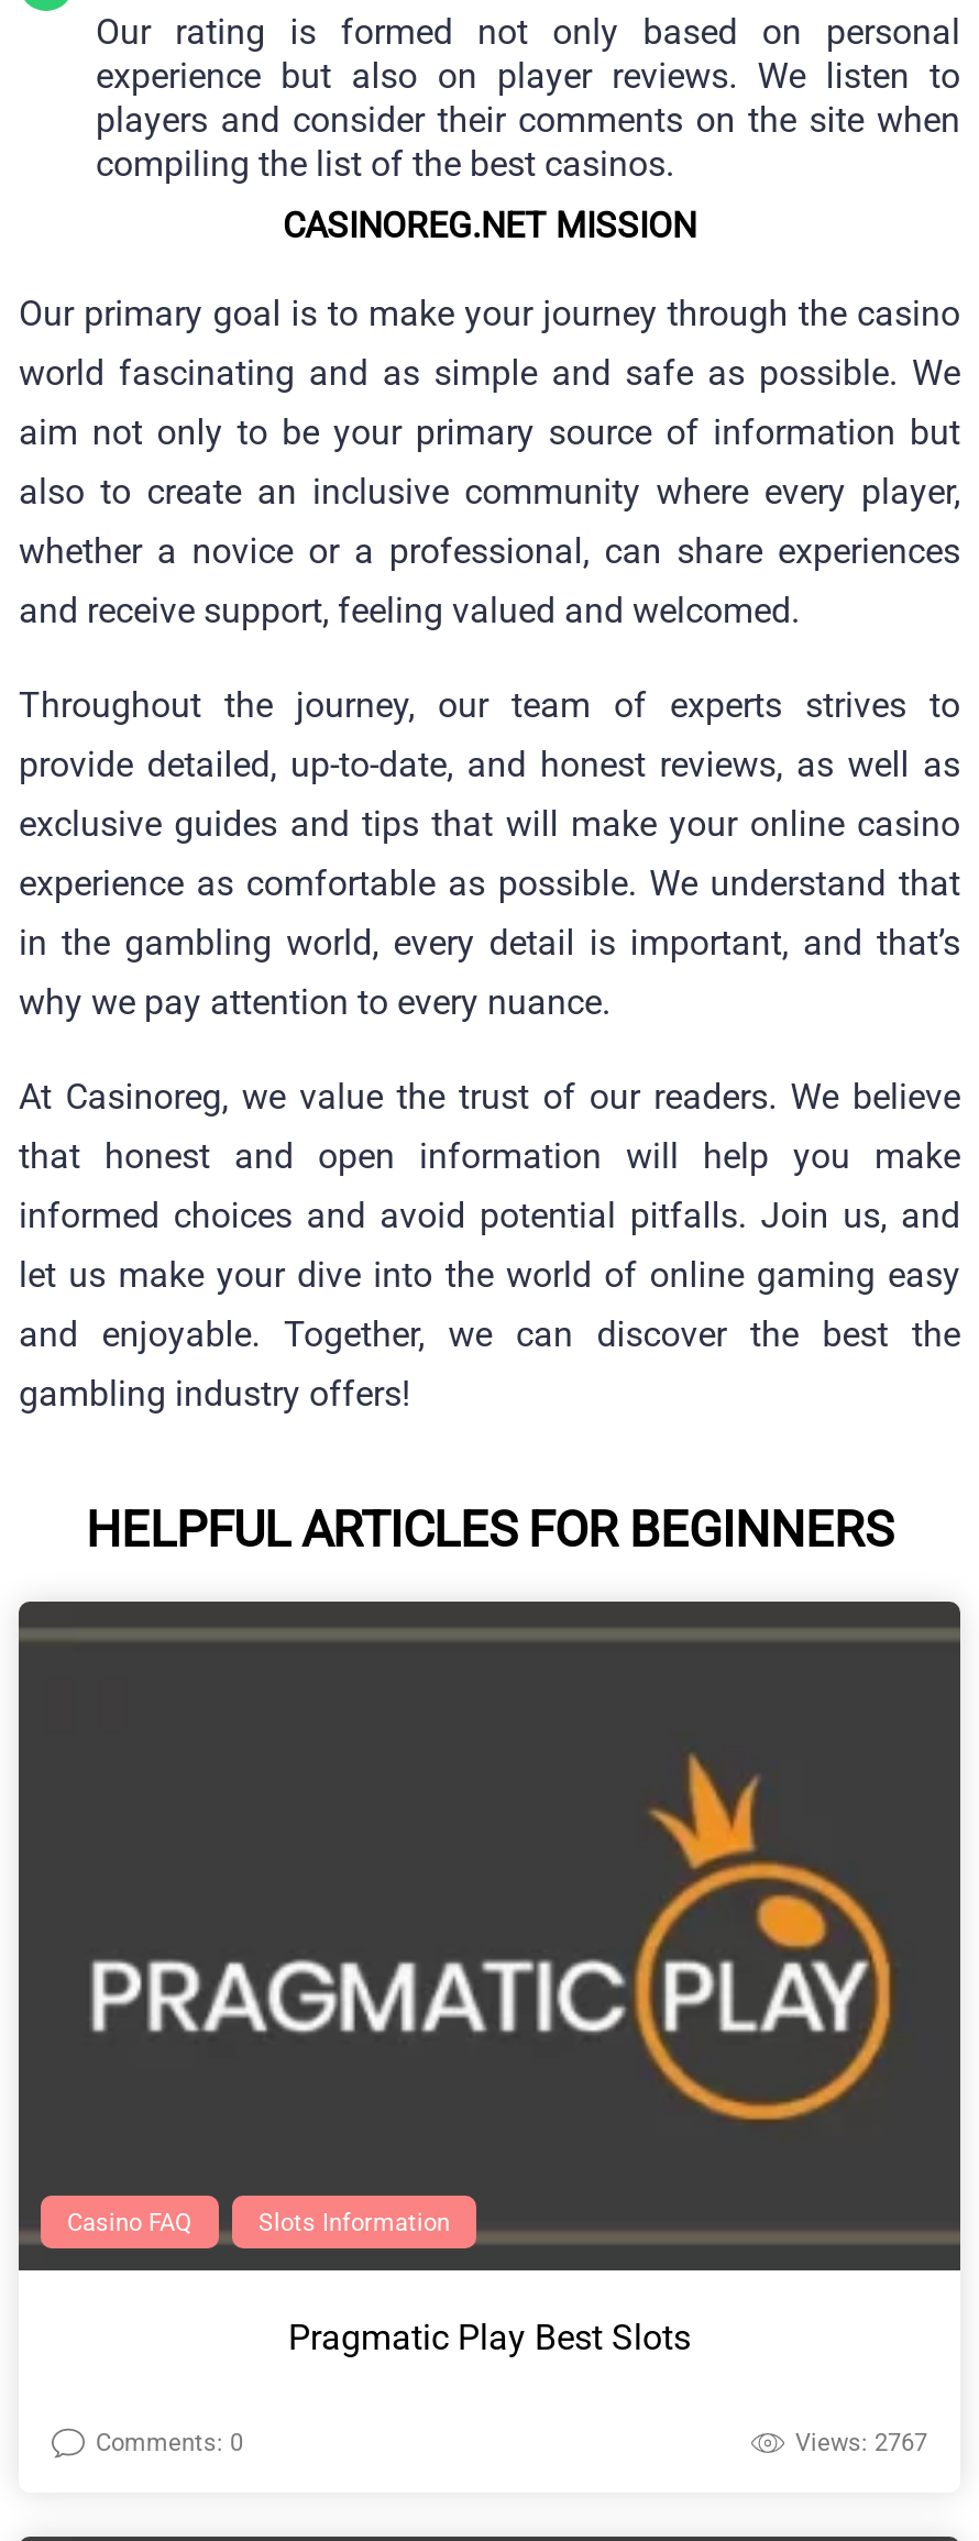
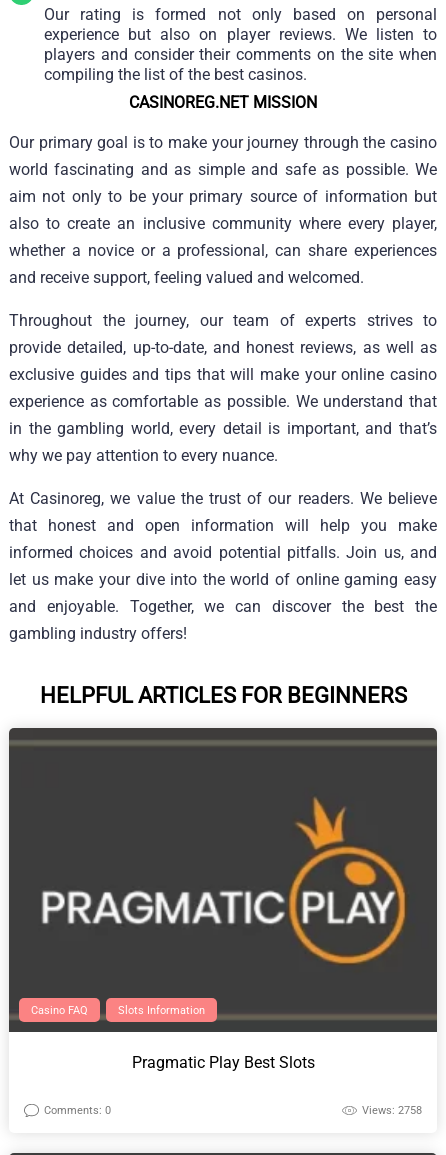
- Views: 2767
+ Views: 2758
